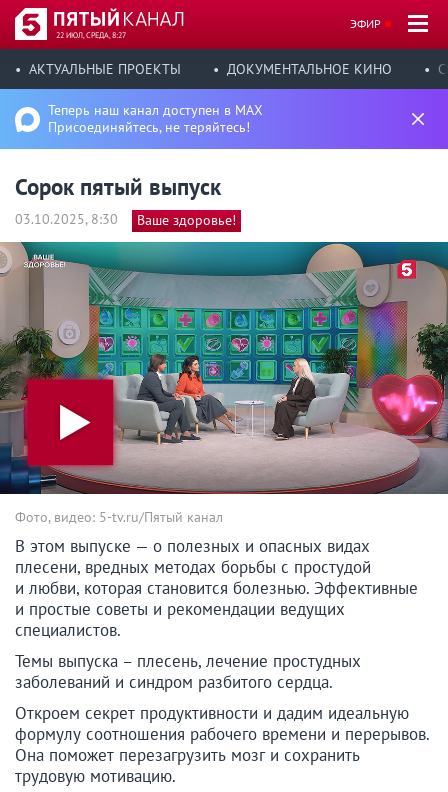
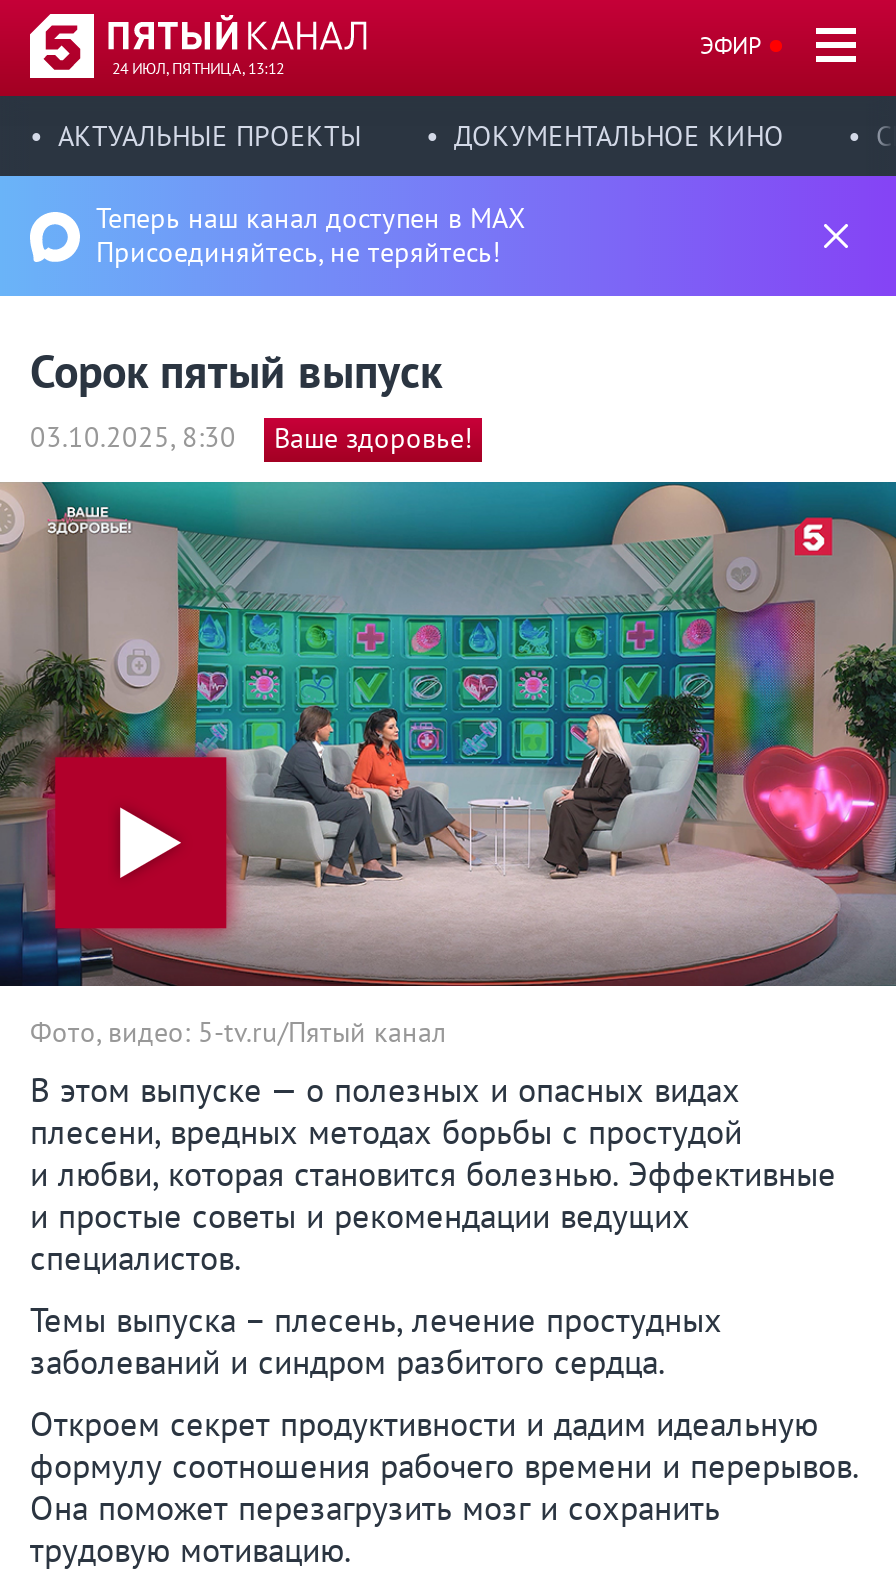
- 22 ИЮЛ, СРЕДА, 8:27
+ 24 ИЮЛ, ПЯТНИЦА, 13:12
